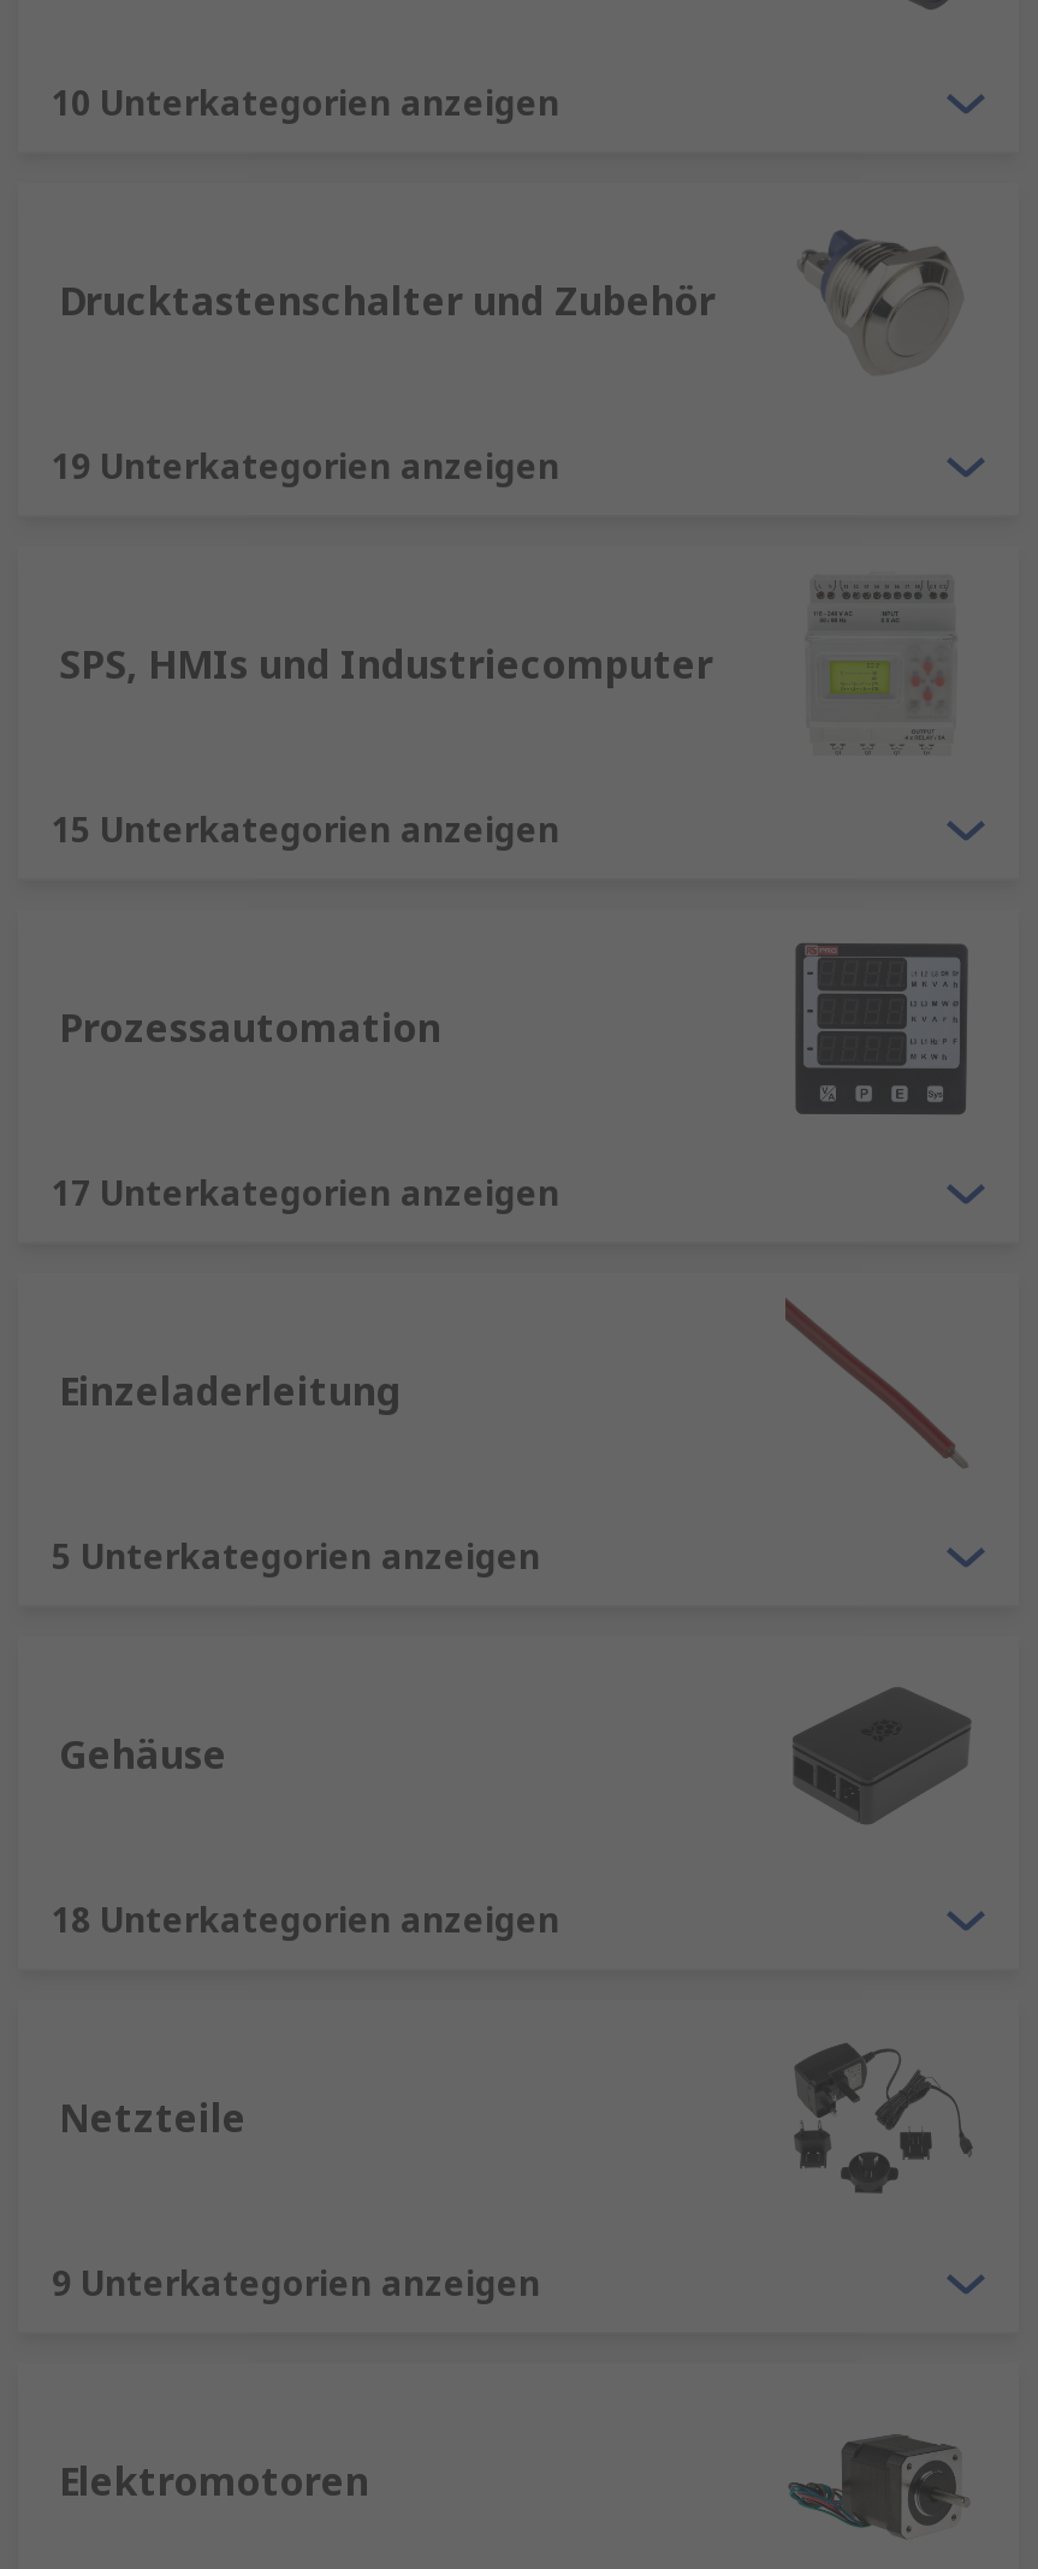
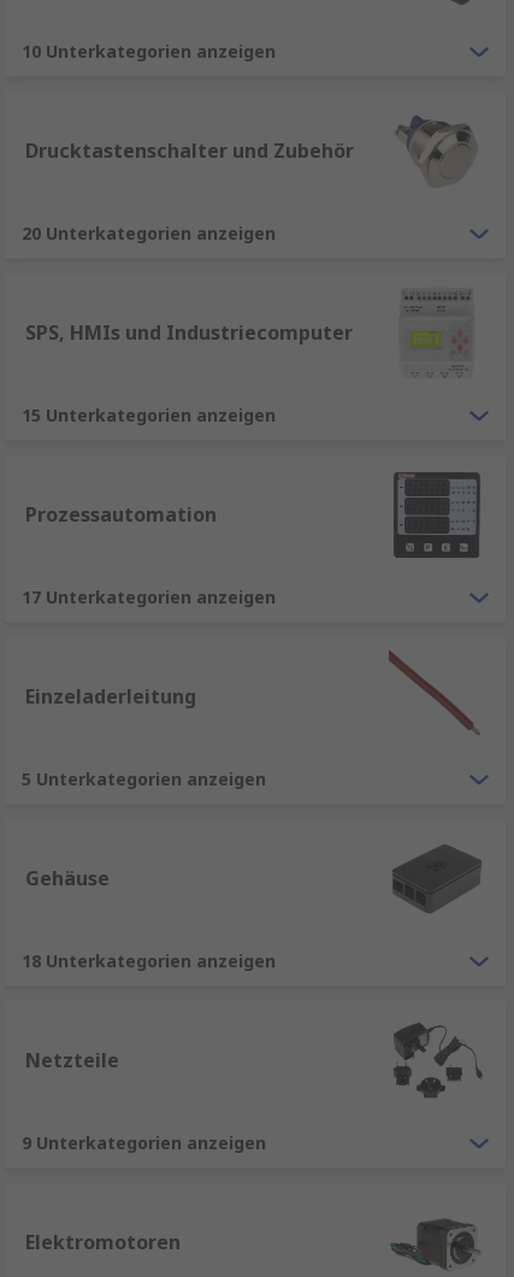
- 19 Unterkategorien anzeigen
+ 20 Unterkategorien anzeigen
